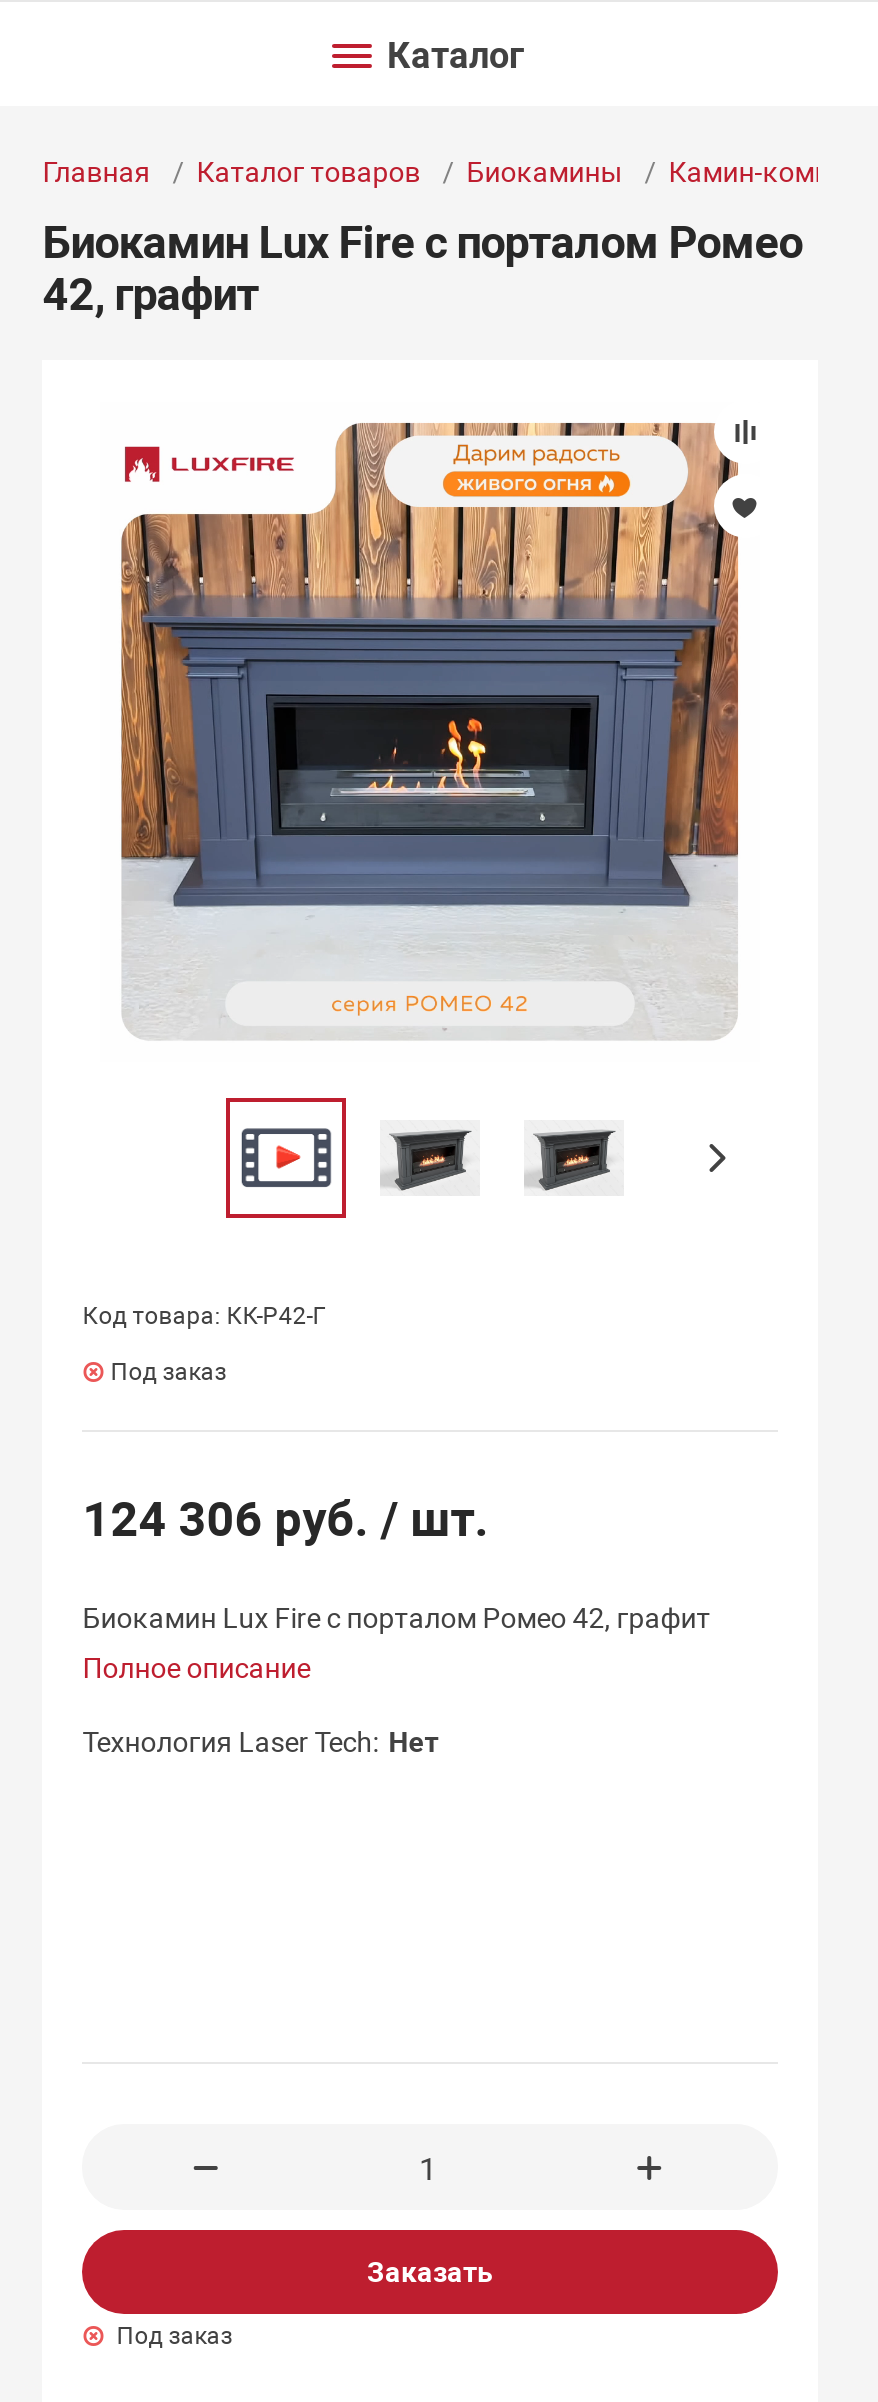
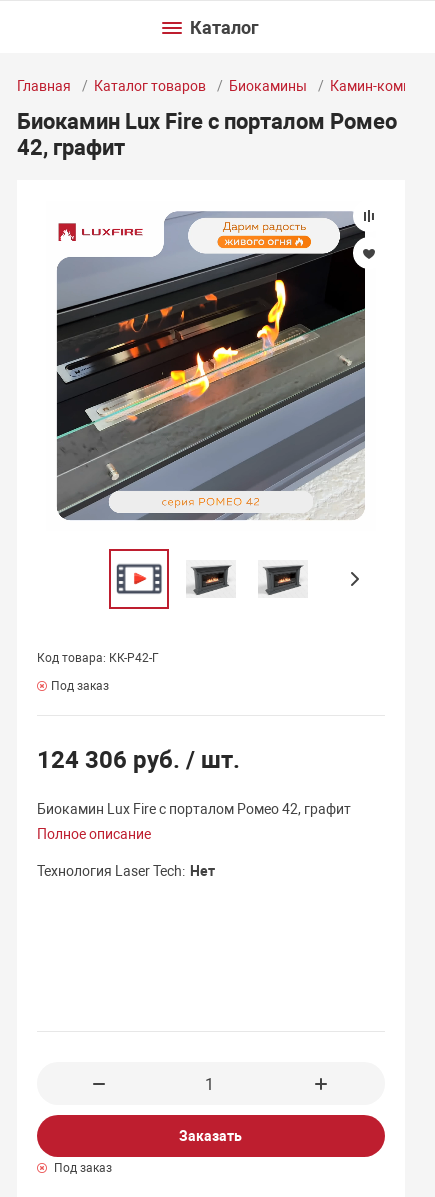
- [image]
+ [image]
